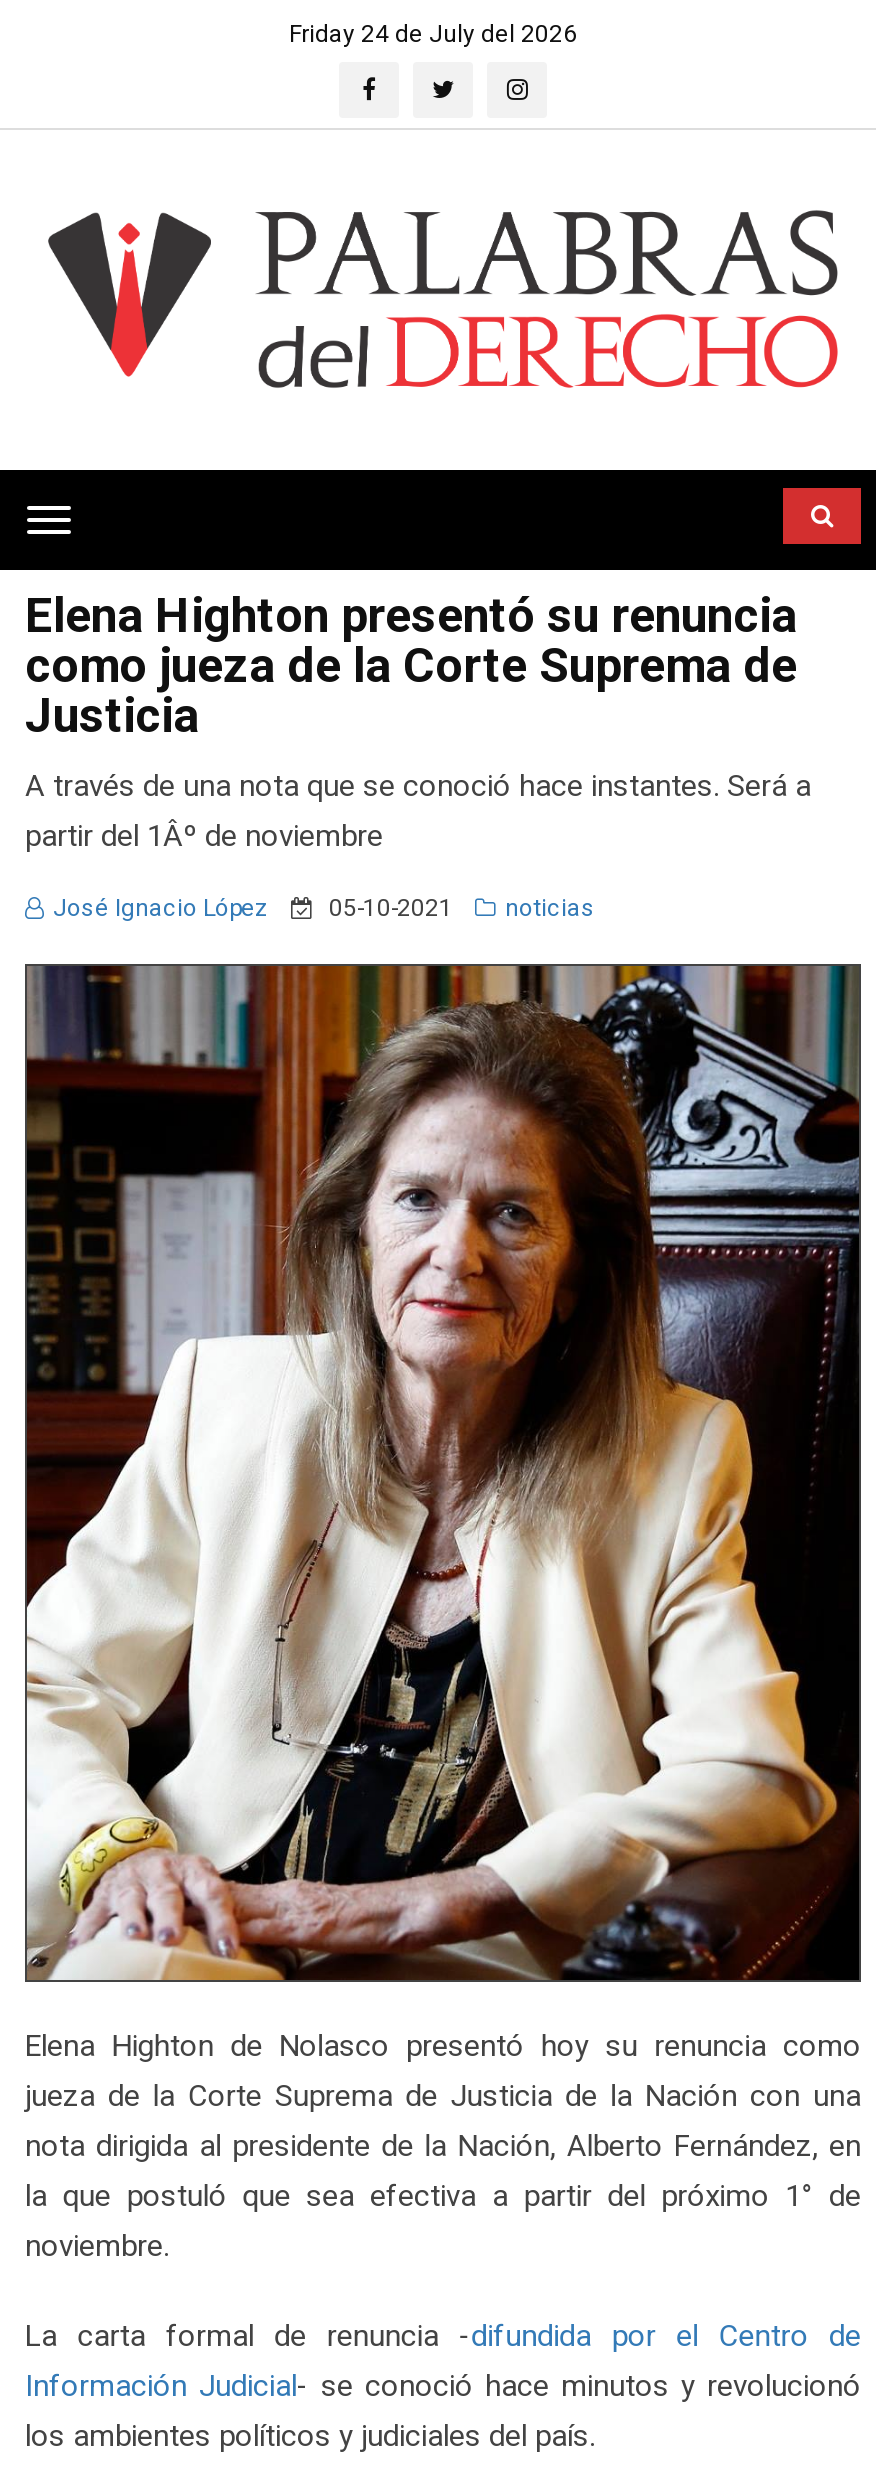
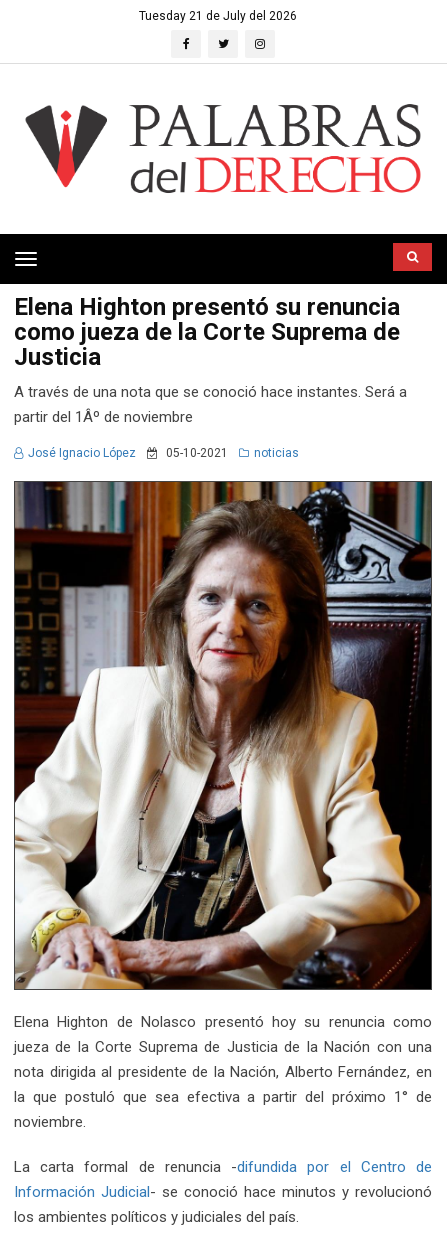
- Friday 24 de July del 2026
+ Tuesday 21 de July del 2026
